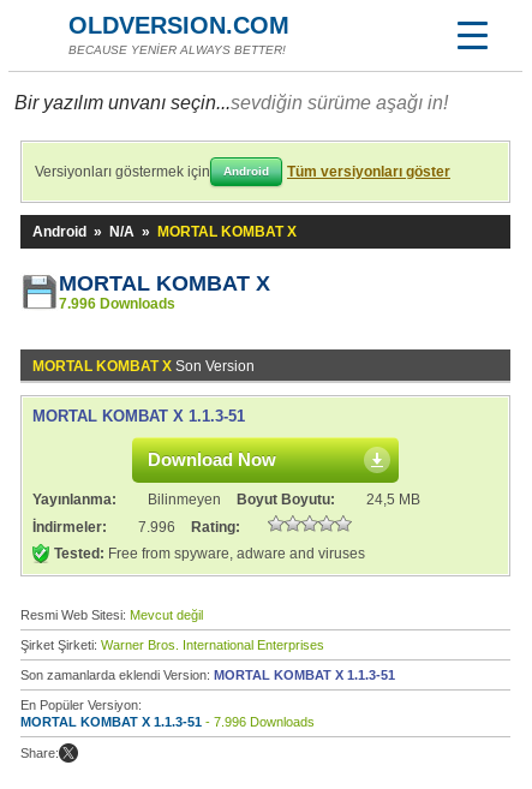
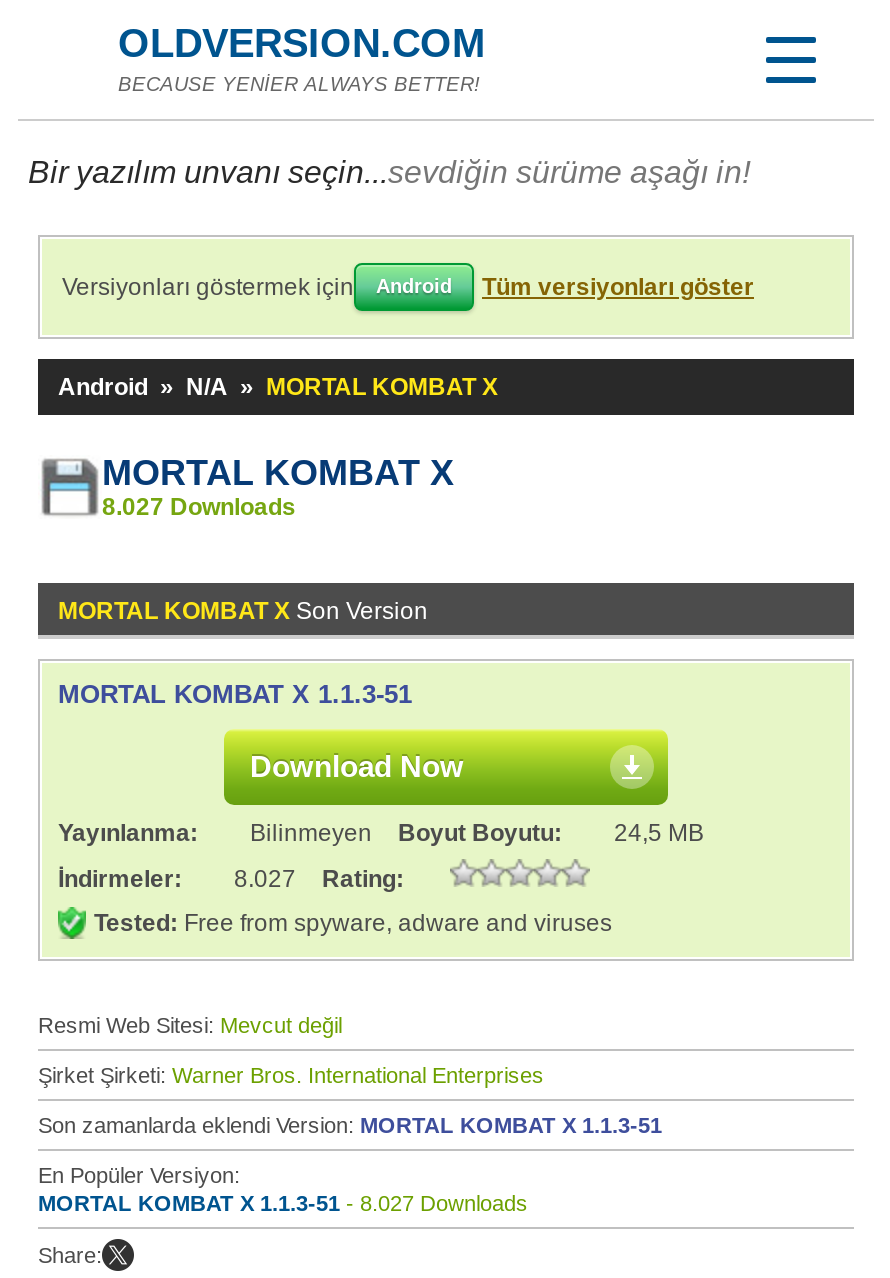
- 7.996 Downloads
+ 8.027 Downloads

- İndirmeler: 7.996 Rating:
+ İndirmeler: 8.027 Rating:

- MORTAL KOMBAT X 1.1.3-51 - 7.996 Downloads
+ MORTAL KOMBAT X 1.1.3-51 - 8.027 Downloads
